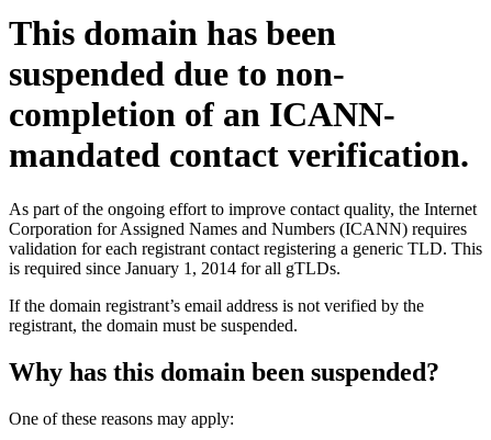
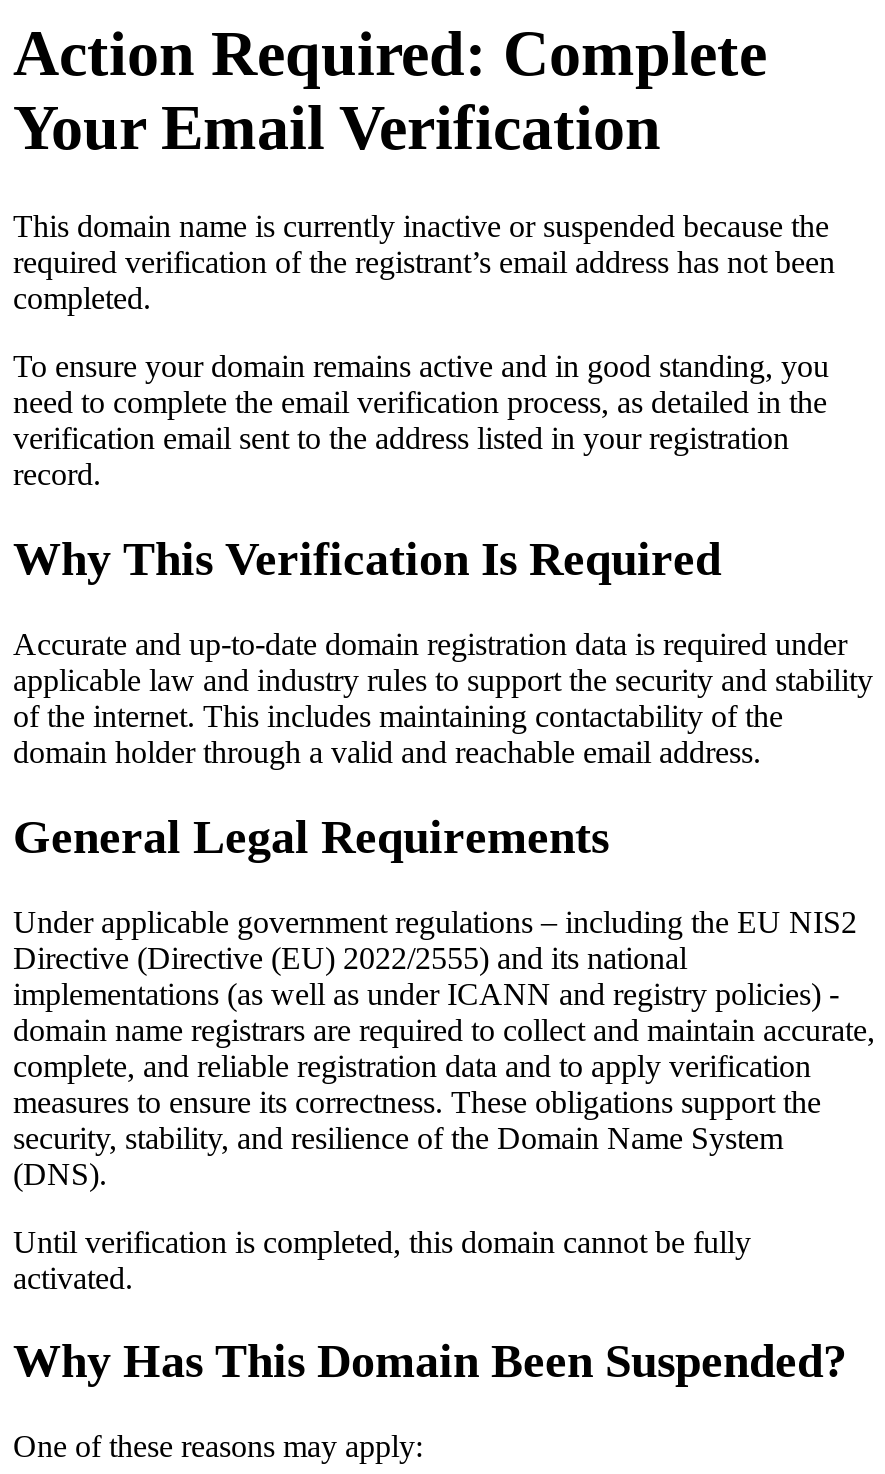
- This domain has been
- suspended due to non-
- completion of an ICANN-
- mandated contact verification.
- As part of the ongoing effort to improve contact quality, the Internet
- Corporation for Assigned Names and Numbers (ICANN) requires
- validation for each registrant contact registering a generic TLD. This
- is required since January 1, 2014 for all gTLDs.
- If the domain registrant’s email address is not verified by the
- registrant, the domain must be suspended.
- Why has this domain been suspended?
+ Action Required: Complete
+ Your Email Verification
+ This domain name is currently inactive or suspended because the
+ required verification of the registrant’s email address has not been
+ completed.
+ To ensure your domain remains active and in good standing, you
+ need to complete the email verification process, as detailed in the
+ verification email sent to the address listed in your registration
+ record.
+ Why This Verification Is Required
+ Accurate and up‑to‑date domain registration data is required under
+ applicable law and industry rules to support the security and stability
+ of the internet. This includes maintaining contactability of the
+ domain holder through a valid and reachable email address.
+ General Legal Requirements
+ Under applicable government regulations – including the EU NIS2
+ Directive (Directive (EU) 2022/2555) and its national
+ implementations (as well as under ICANN and registry policies) -
+ domain name registrars are required to collect and maintain accurate,
+ complete, and reliable registration data and to apply verification
+ measures to ensure its correctness. These obligations support the
+ security, stability, and resilience of the Domain Name System
+ (DNS).
+ Until verification is completed, this domain cannot be fully
+ activated.
+ Why Has This Domain Been Suspended?
